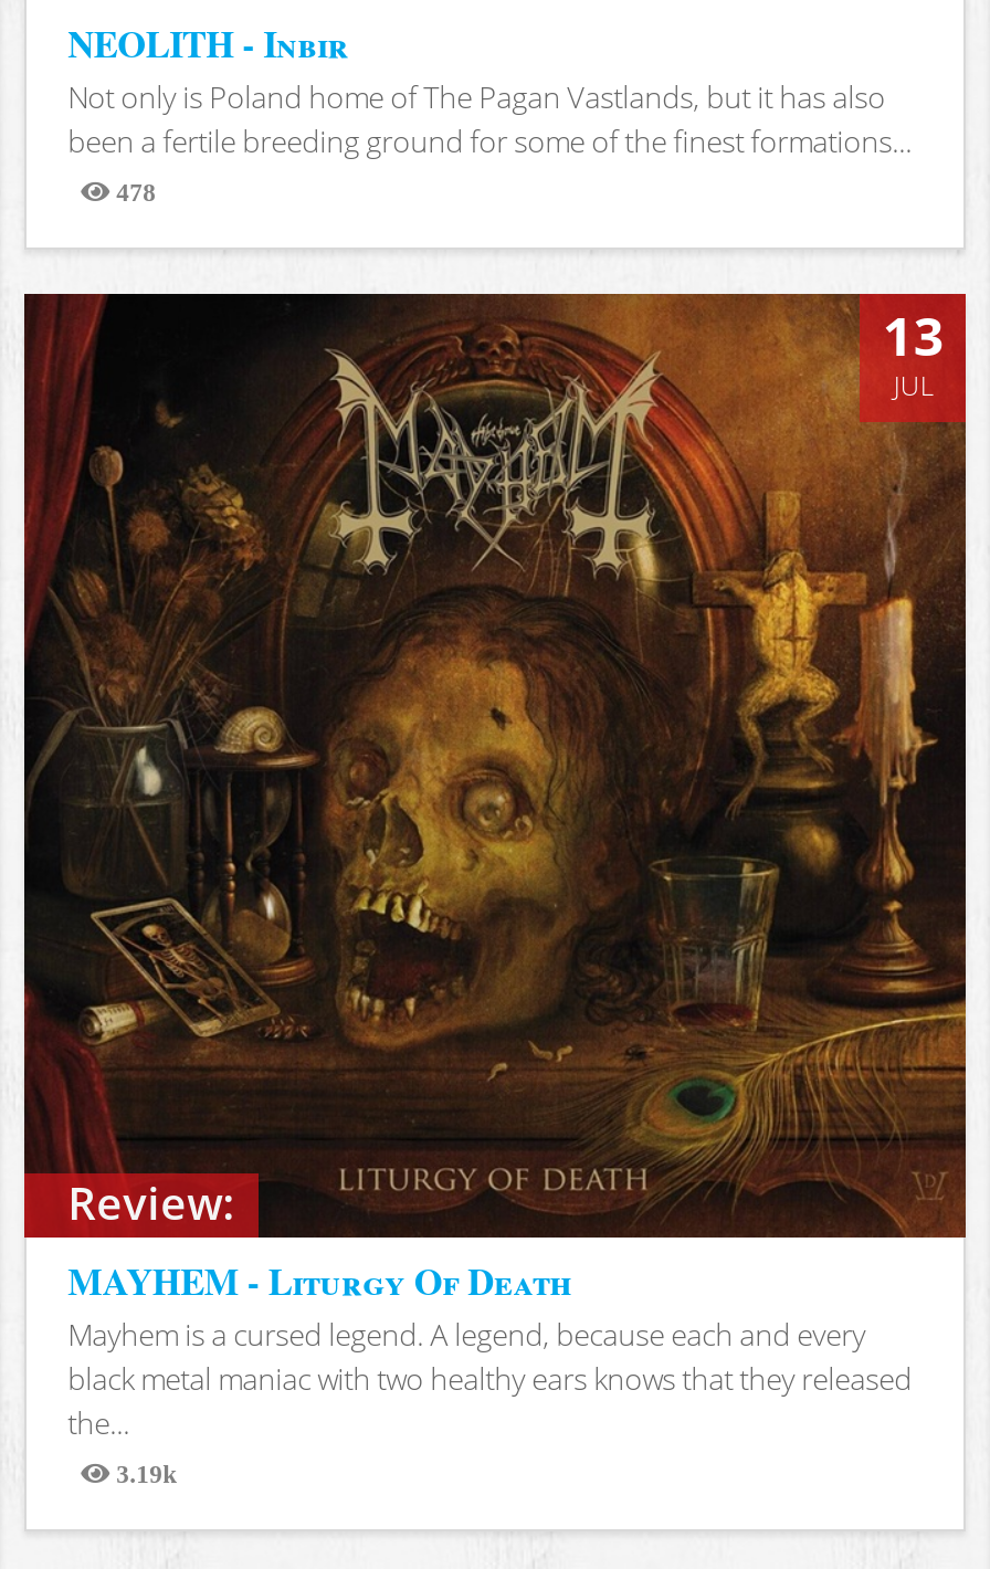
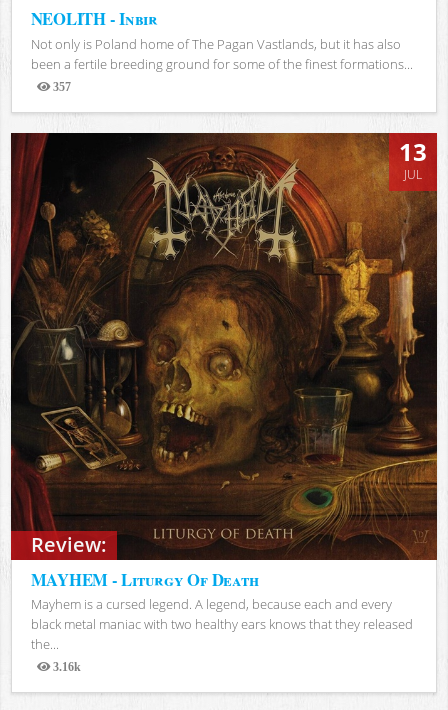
- 478
+ 357

- 3.19k
+ 3.16k
